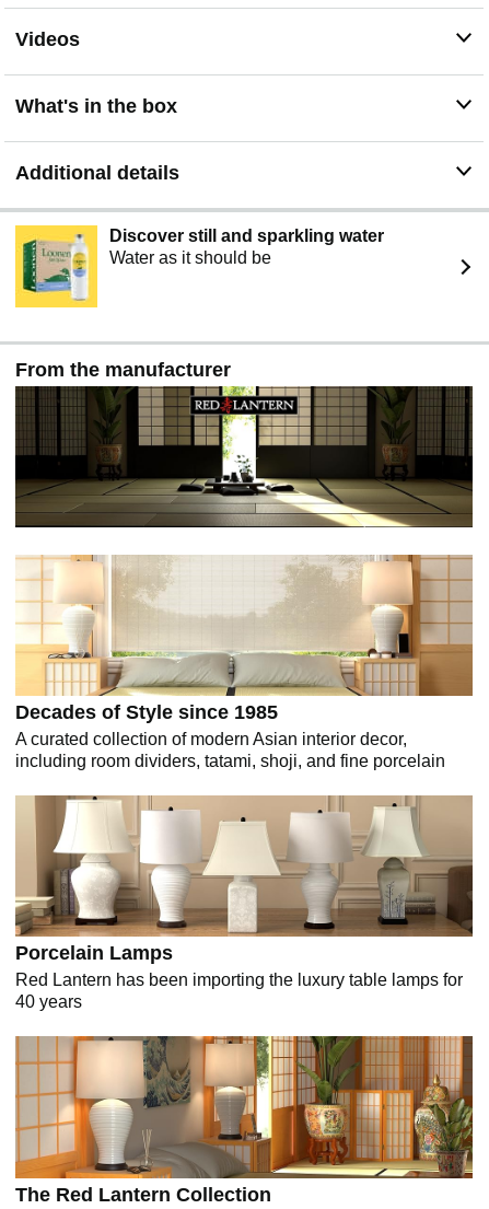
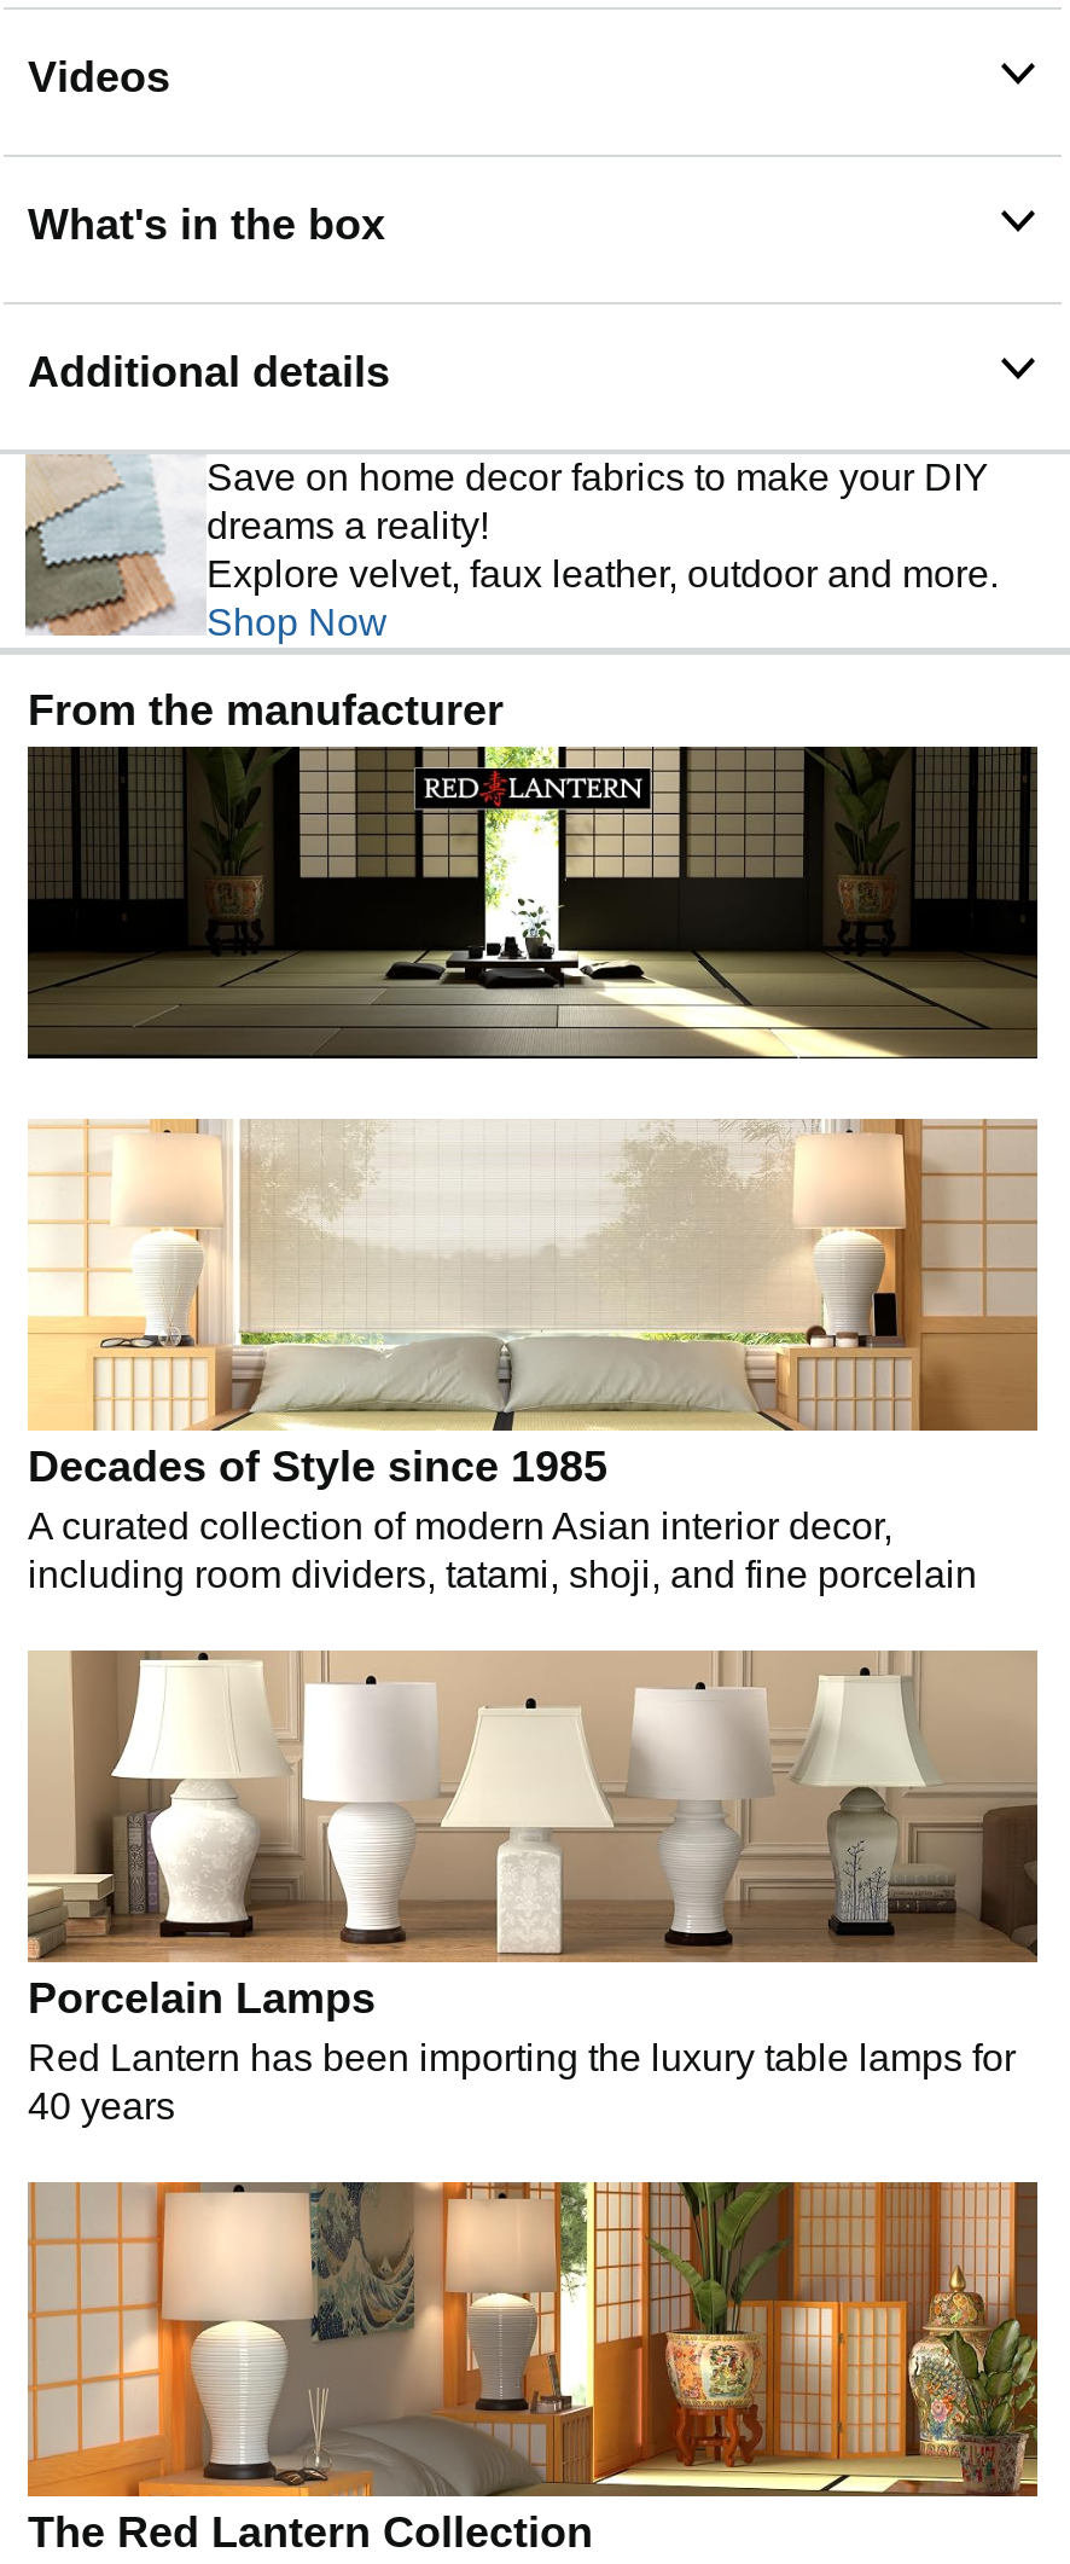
- [image]
- Discover still and sparkling water
- Water as it should be
+ [image]
+ Save on home decor fabrics to make your DIY
+ dreams a reality!
+ Explore velvet, faux leather, outdoor and more.
+ Shop Now
